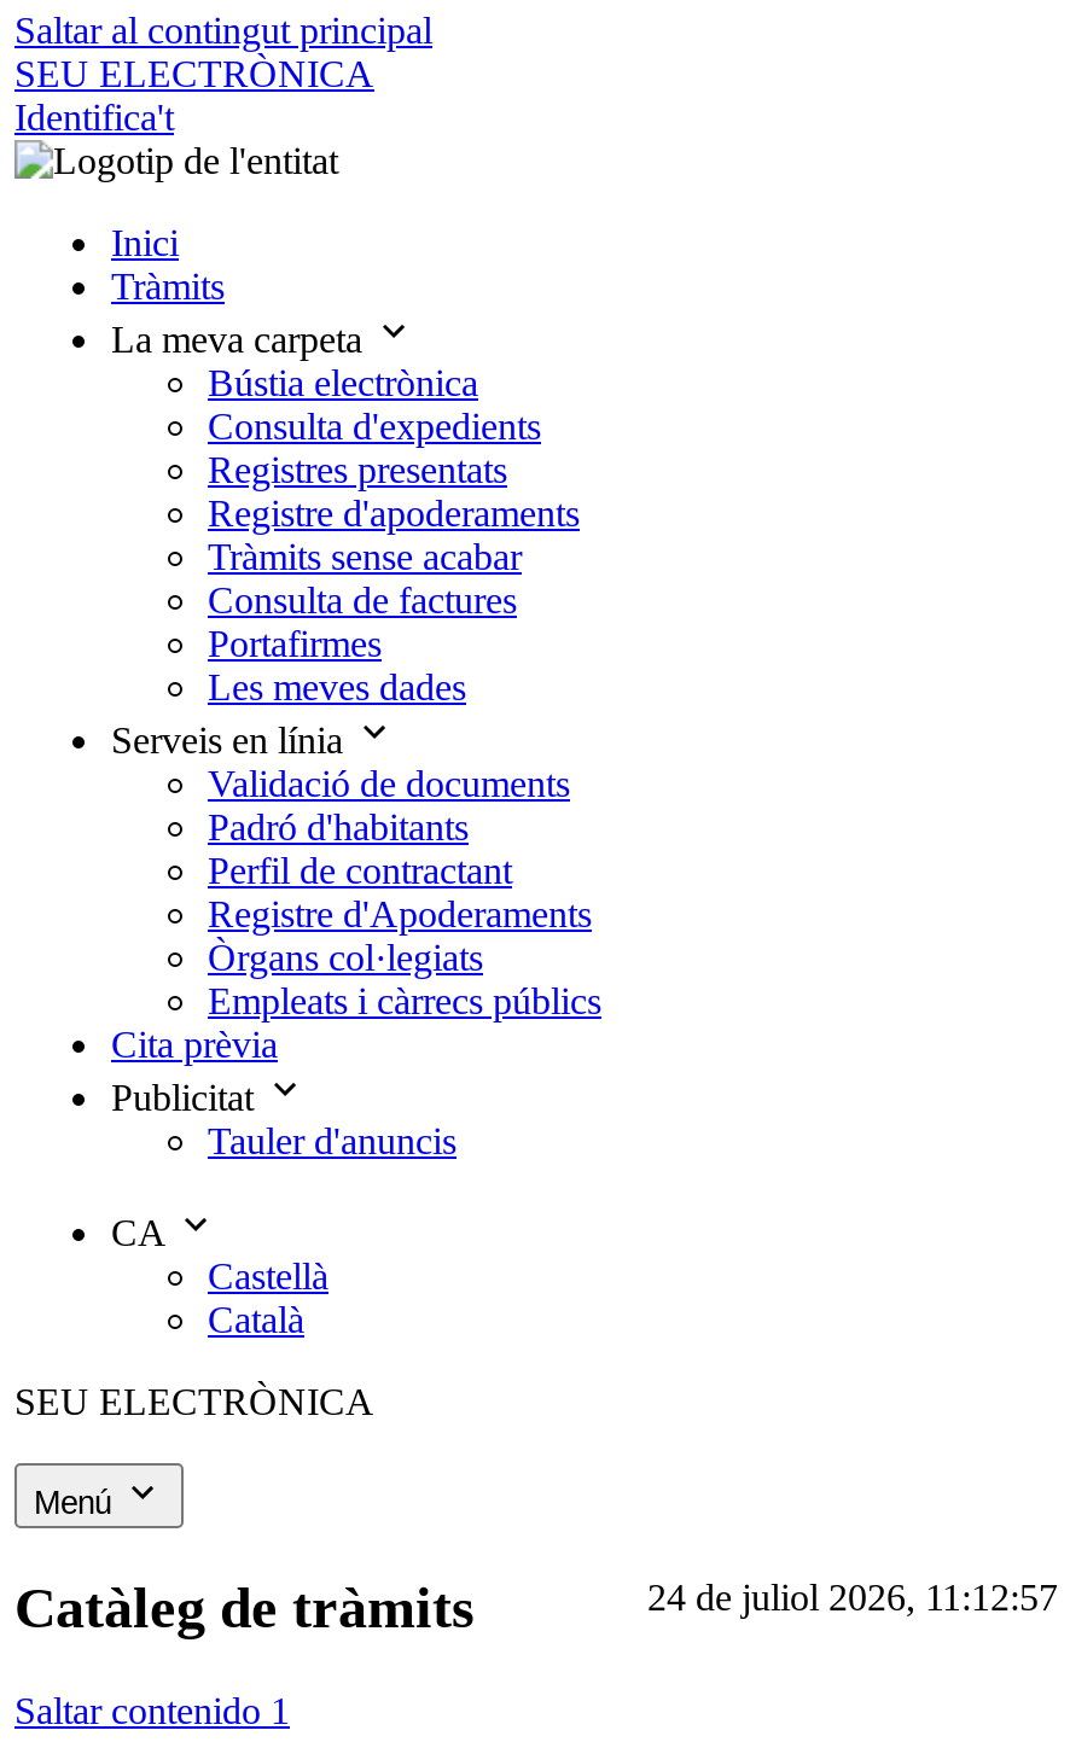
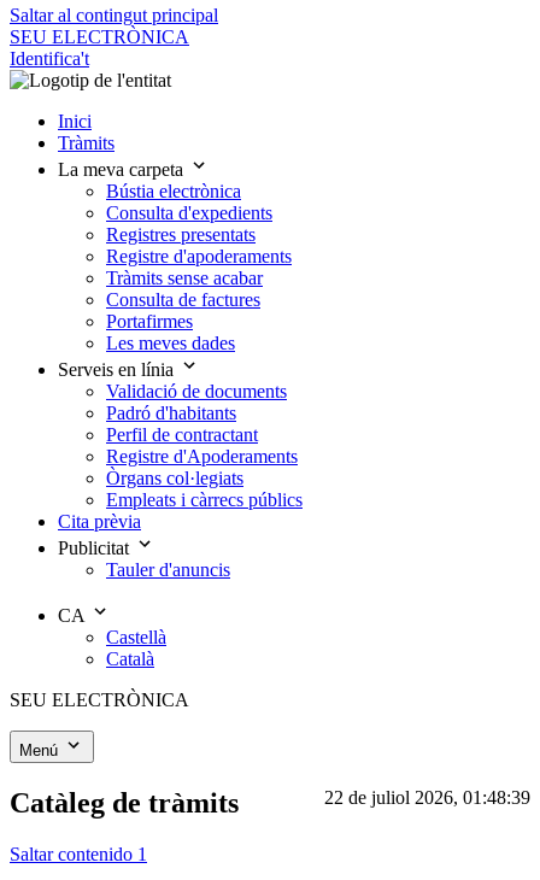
- 24 de juliol 2026, 11:12:57
+ 22 de juliol 2026, 01:48:39
